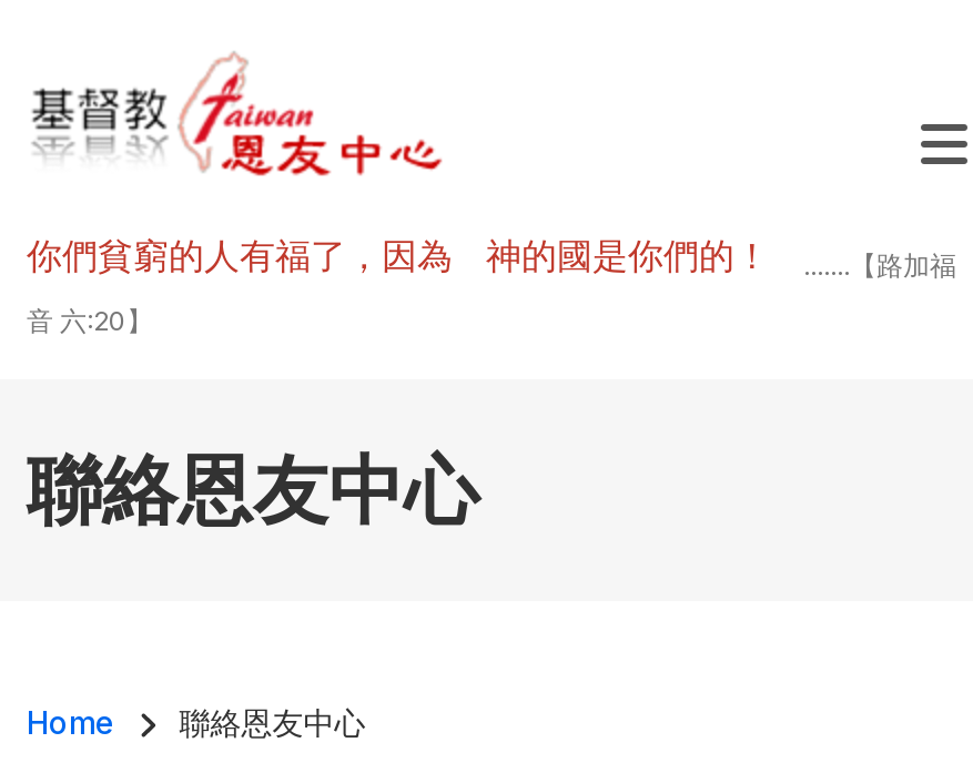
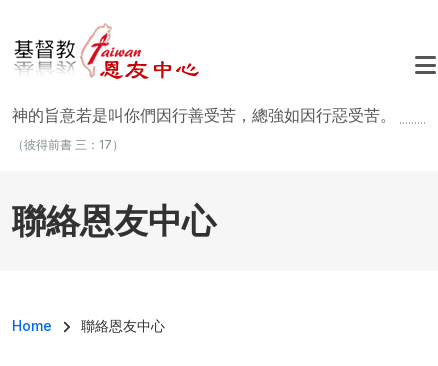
- 你們貧窮的人有福了，因為 神的國是你們的！.......【路加福
+ 神的旨意若是叫你們因行善受苦，總強如因行惡受苦。.........

- 音 六:20】
+ （彼得前書 三：17）
